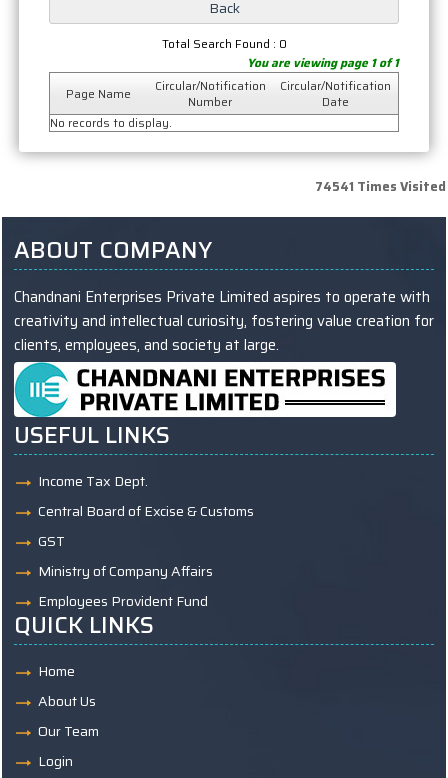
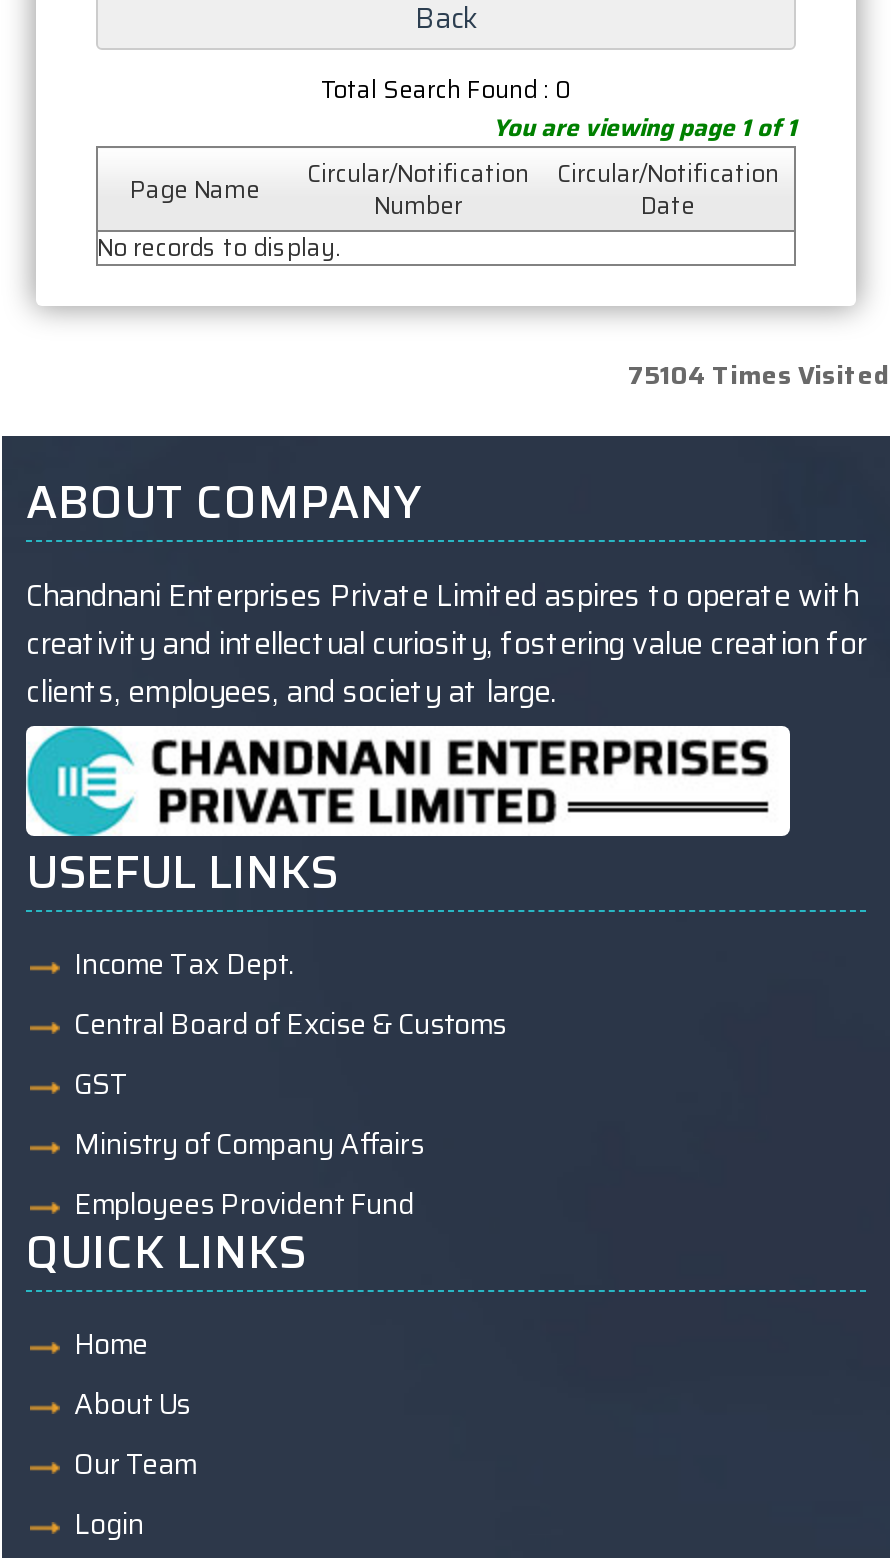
- 74541 Times Visited
+ 75104 Times Visited
